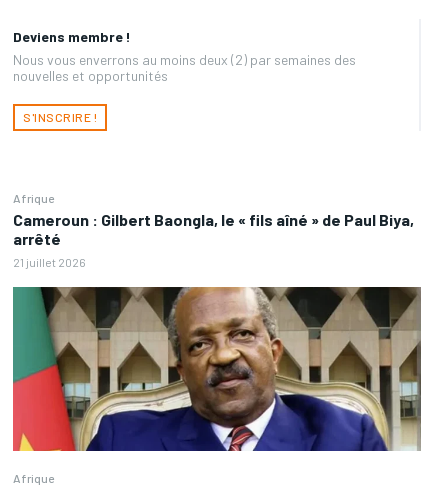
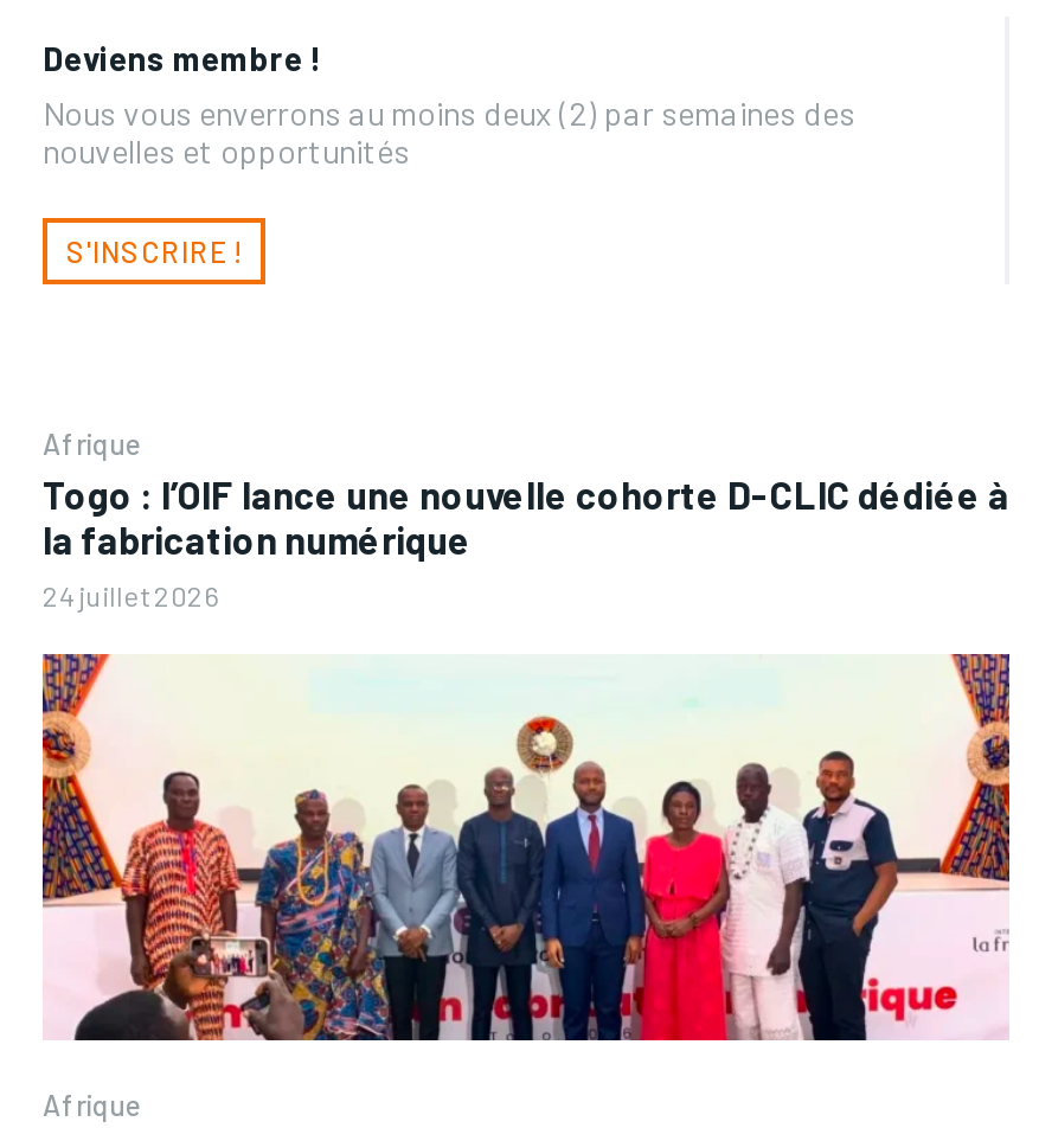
- Cameroun : Gilbert Baongla, le « fils aîné » de Paul Biya,
- arrêté
- 21 juillet 2026
+ Togo : l’OIF lance une nouvelle cohorte D-CLIC dédiée à
+ la fabrication numérique
+ 24 juillet 2026

- [image]
+ [image]
